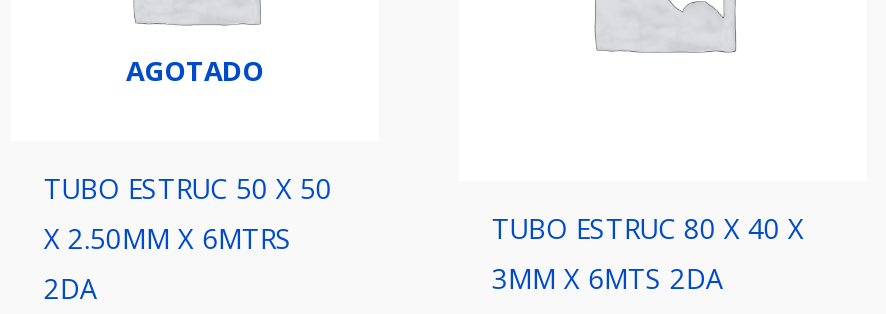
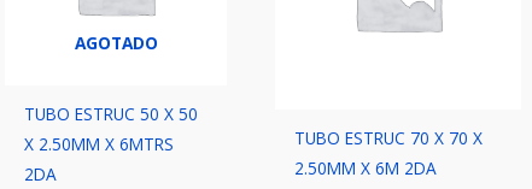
- TUBO ESTRUC 80 X 40 X
+ TUBO ESTRUC 70 X 70 X

- 3MM X 6MTS 2DA
+ 2.50MM X 6M 2DA
